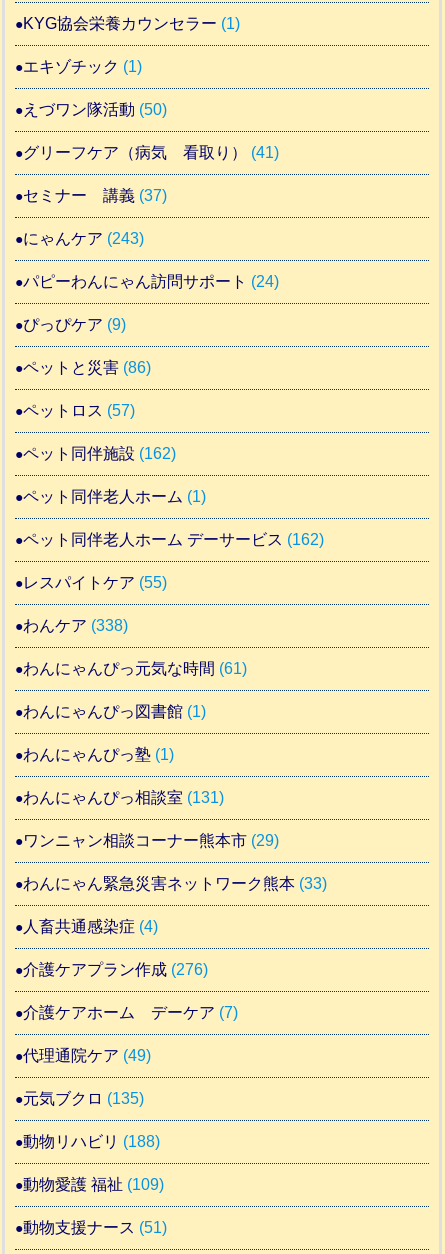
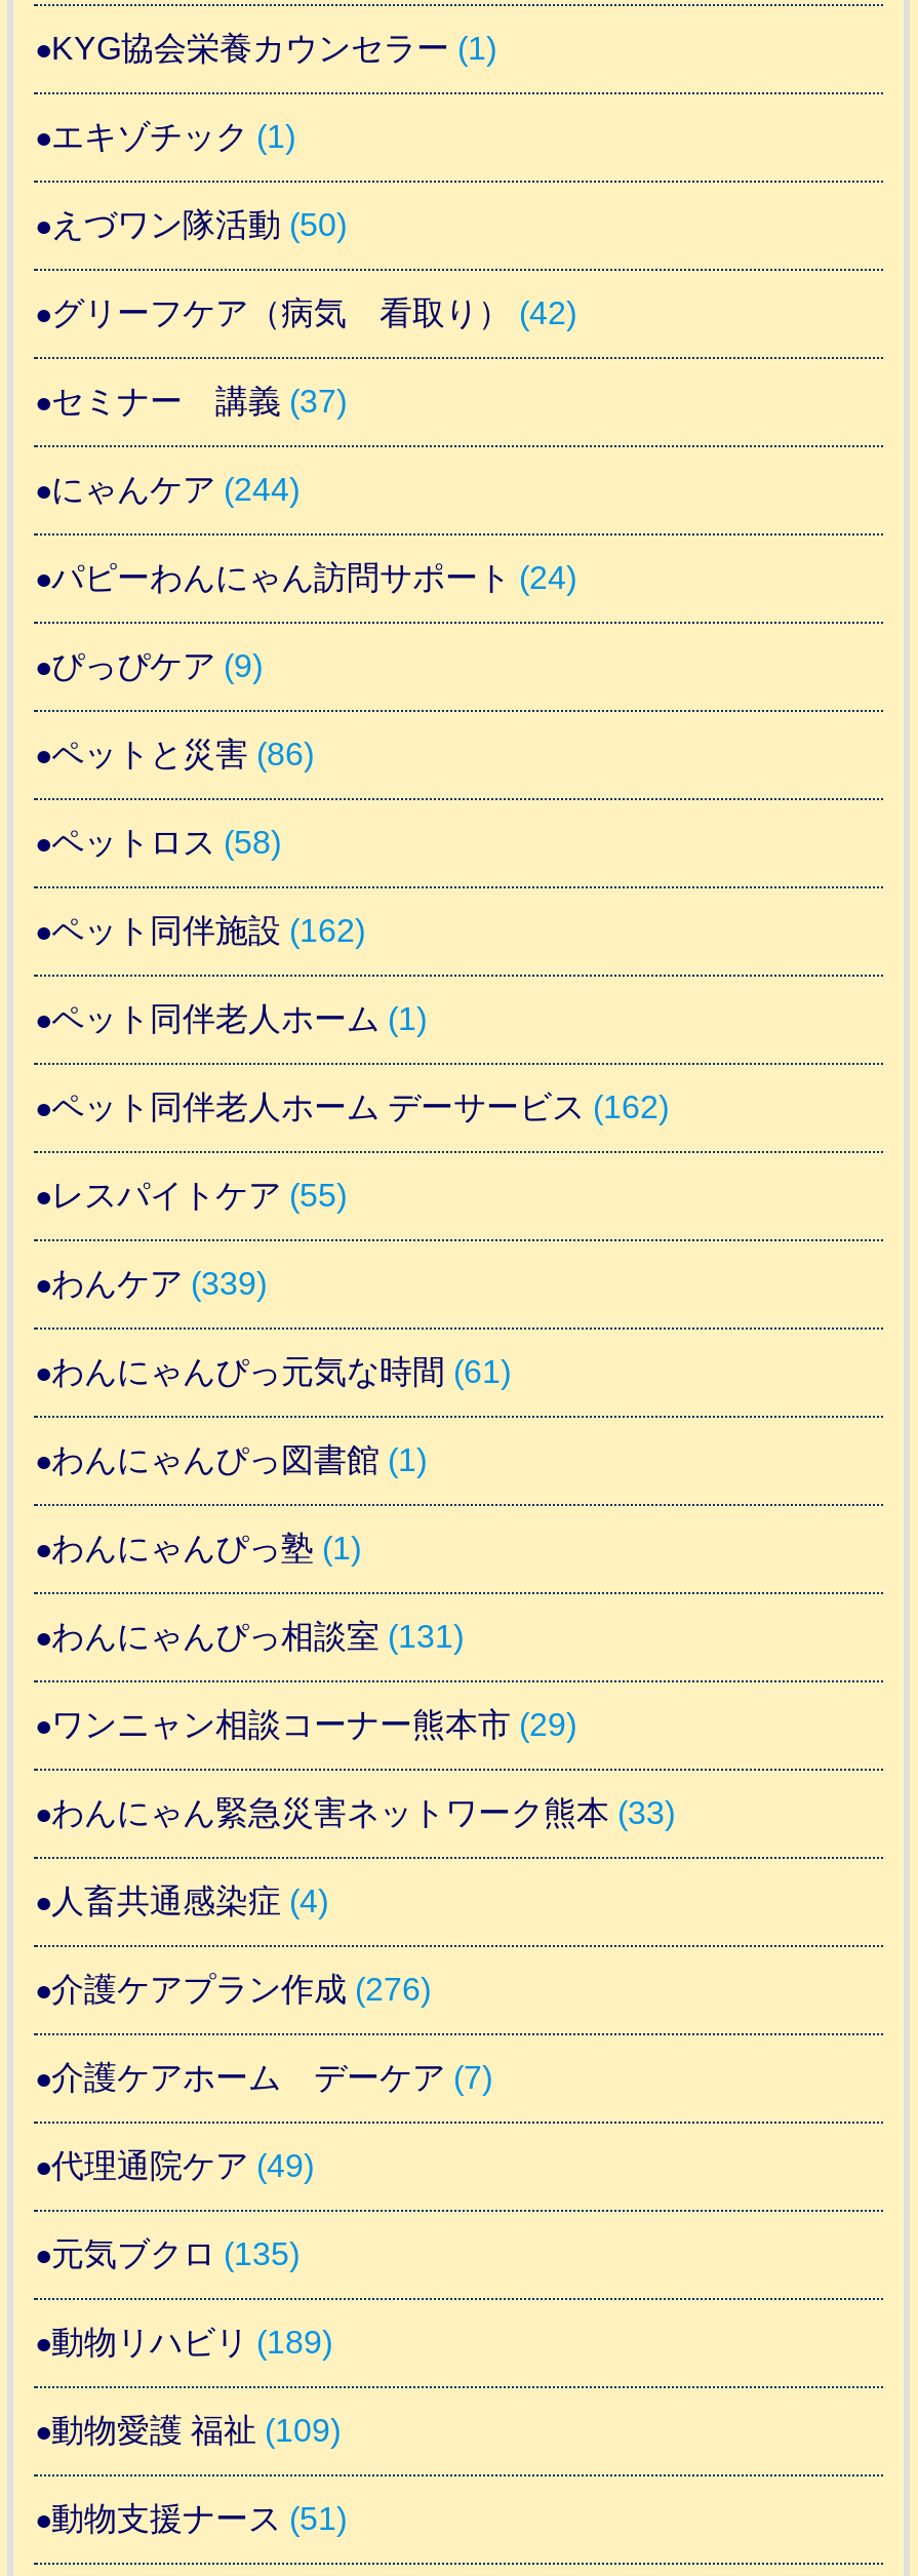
- グリーフケア（病気 看取り）(41)
+ グリーフケア（病気 看取り）(42)

- にゃんケア(243)
+ にゃんケア(244)

- ペットロス(57)
+ ペットロス(58)

- わんケア(338)
+ わんケア(339)

- 動物リハビリ(188)
+ 動物リハビリ(189)
